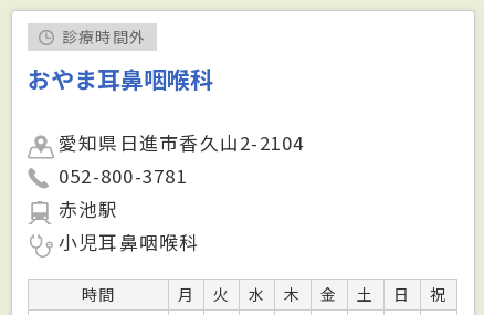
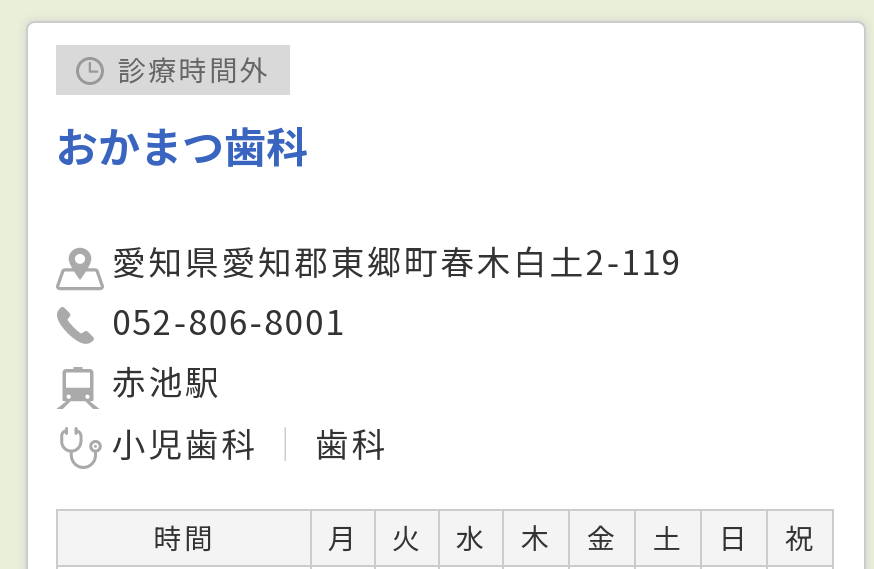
- おやま耳鼻咽喉科
+ おかまつ歯科

- 愛知県日進市香久山2-2104
- 052-800-3781
+ 愛知県愛知郡東郷町春木白土2-119
+ 052-806-8001

- 小児耳鼻咽喉科
+ 小児歯科
+ 歯科
